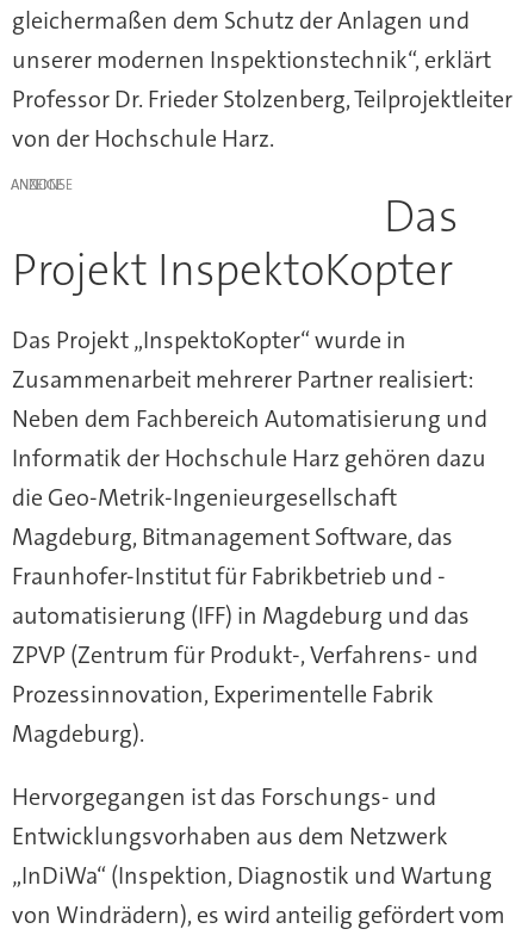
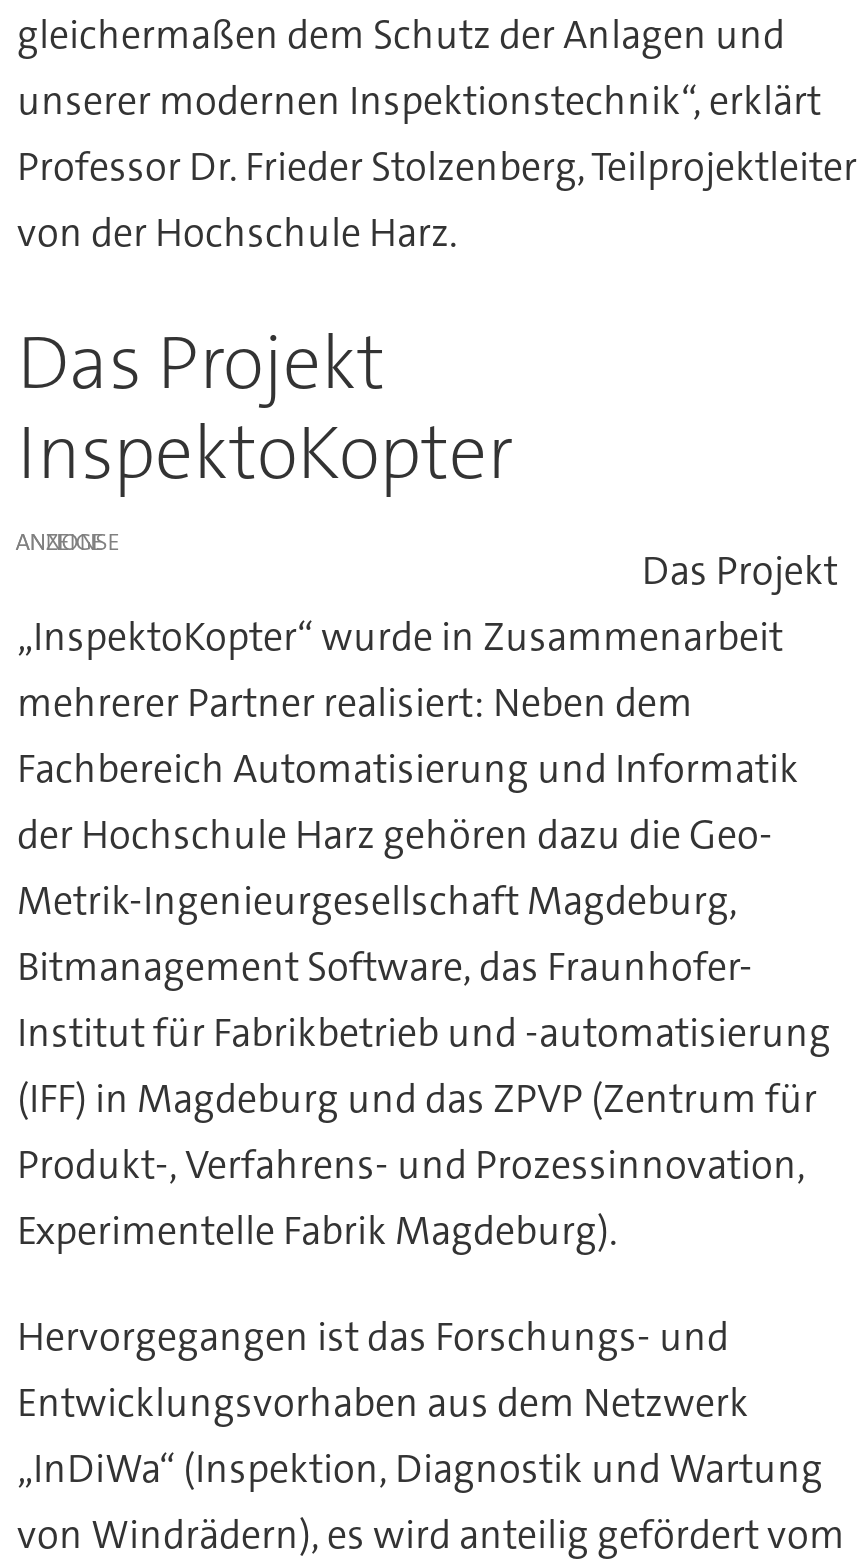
+ Das Projekt
+ InspektoKopter

moved down: ANZEIGE

- Das
- Projekt InspektoKopter
- Das Projekt „InspektoKopter“ wurde in
- Zusammenarbeit mehrerer Partner realisiert:
- Neben dem Fachbereich Automatisierung und
- Informatik der Hochschule Harz gehören dazu
- die Geo-Metrik-Ingenieurgesellschaft
- Magdeburg, Bitmanagement Software, das
- Fraunhofer-Institut für Fabrikbetrieb und -
- automatisierung (IFF) in Magdeburg und das
- ZPVP (Zentrum für Produkt-, Verfahrens- und
- Prozessinnovation, Experimentelle Fabrik
- Magdeburg).
+ Das Projekt
+ „InspektoKopter“ wurde in Zusammenarbeit
+ mehrerer Partner realisiert: Neben dem
+ Fachbereich Automatisierung und Informatik
+ der Hochschule Harz gehören dazu die Geo-
+ Metrik-Ingenieurgesellschaft Magdeburg,
+ Bitmanagement Software, das Fraunhofer-
+ Institut für Fabrikbetrieb und -automatisierung
+ (IFF) in Magdeburg und das ZPVP (Zentrum für
+ Produkt-, Verfahrens- und Prozessinnovation,
+ Experimentelle Fabrik Magdeburg).
